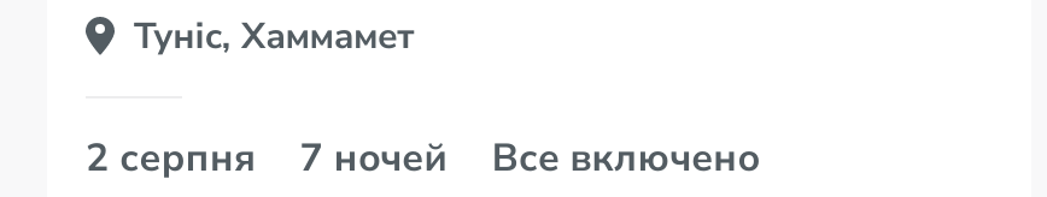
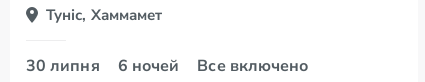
- 2 серпня
- 7 ночей
+ 30 липня
+ 6 ночей
